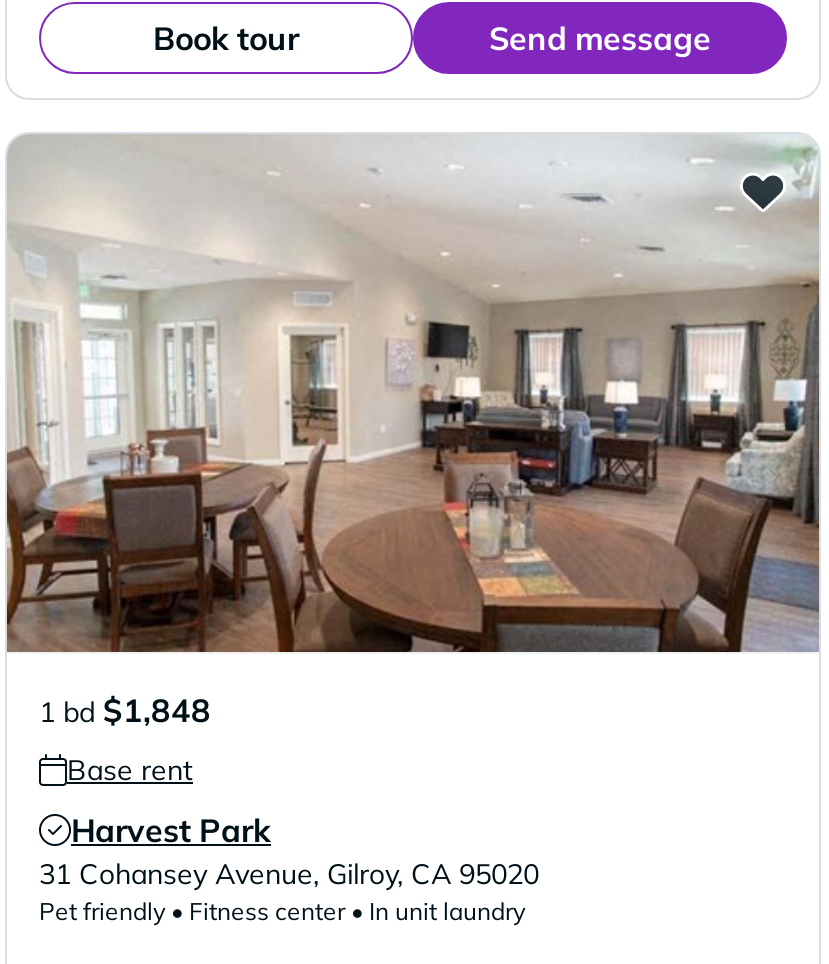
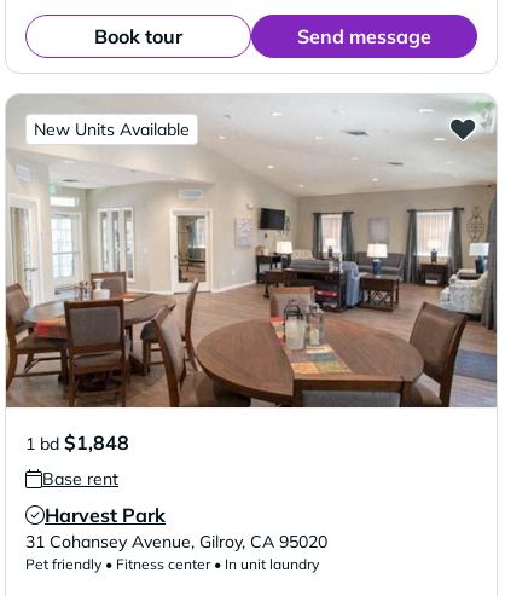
+ New Units Available
